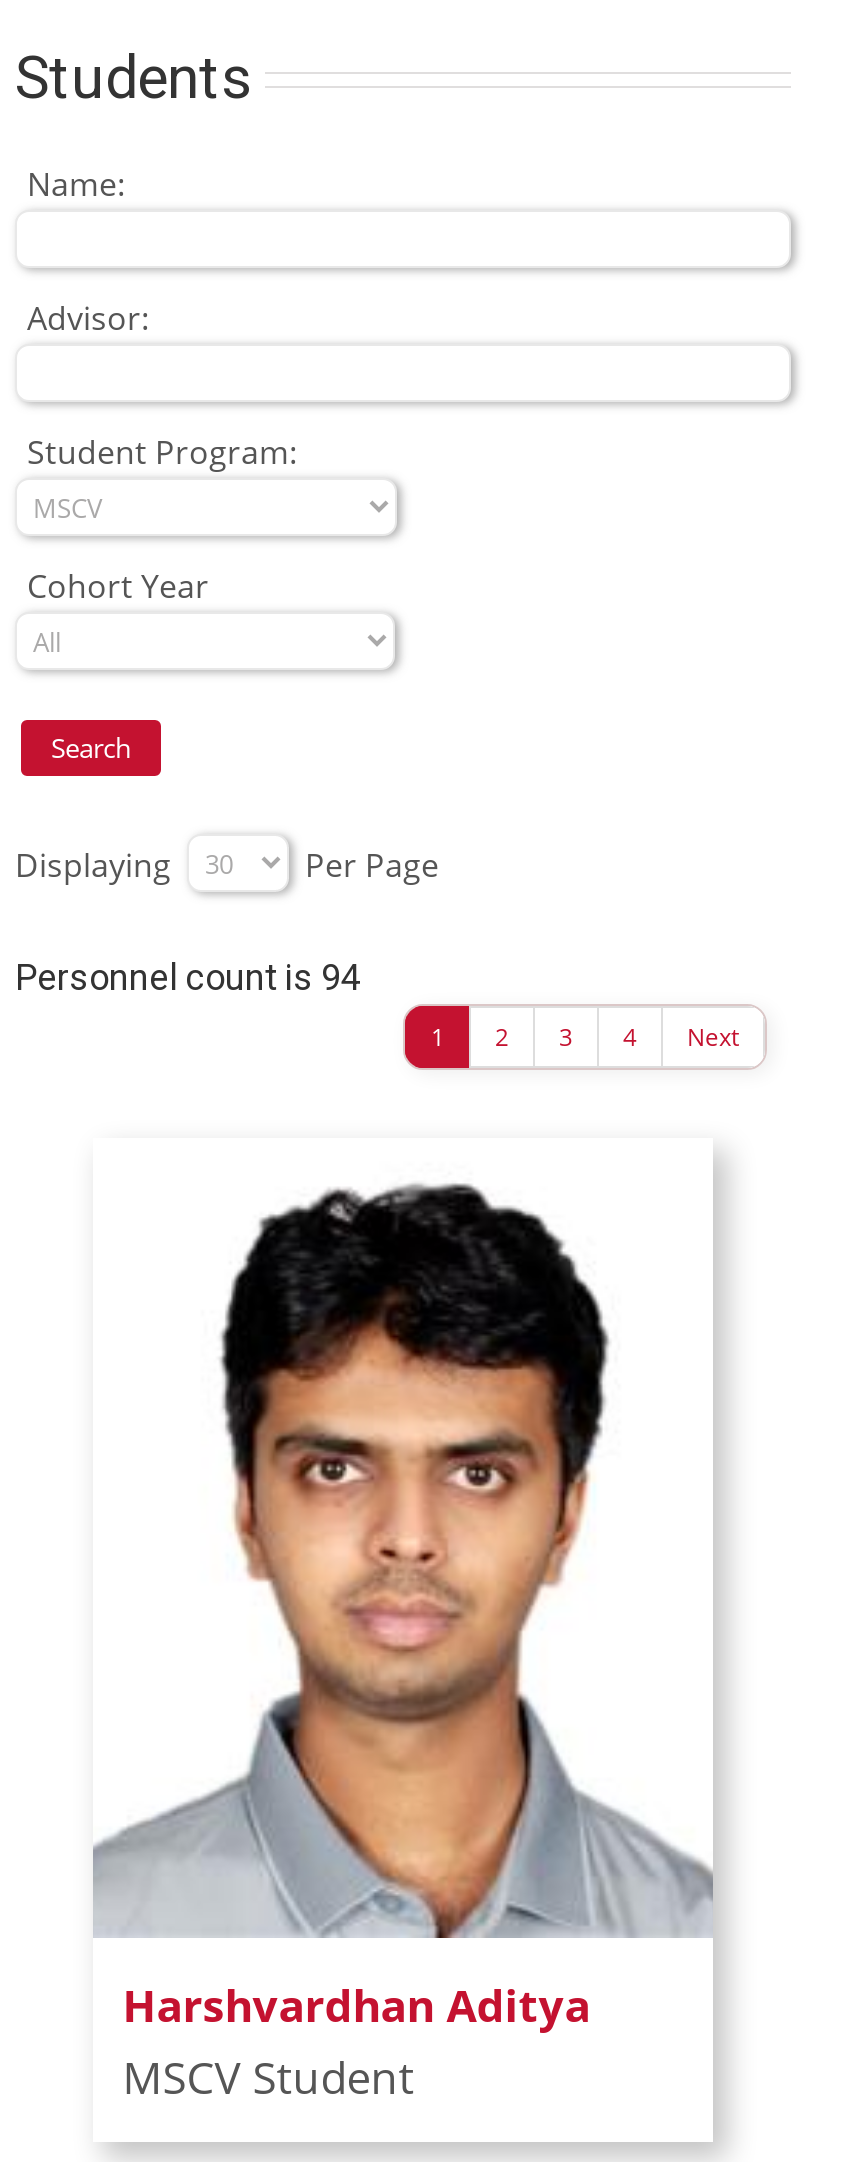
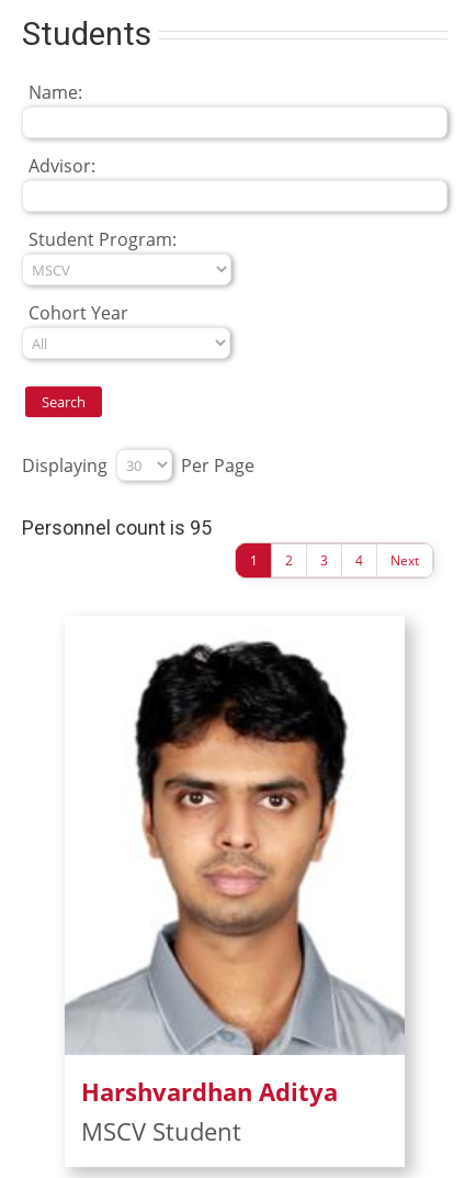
- Personnel count is 94
+ Personnel count is 95
